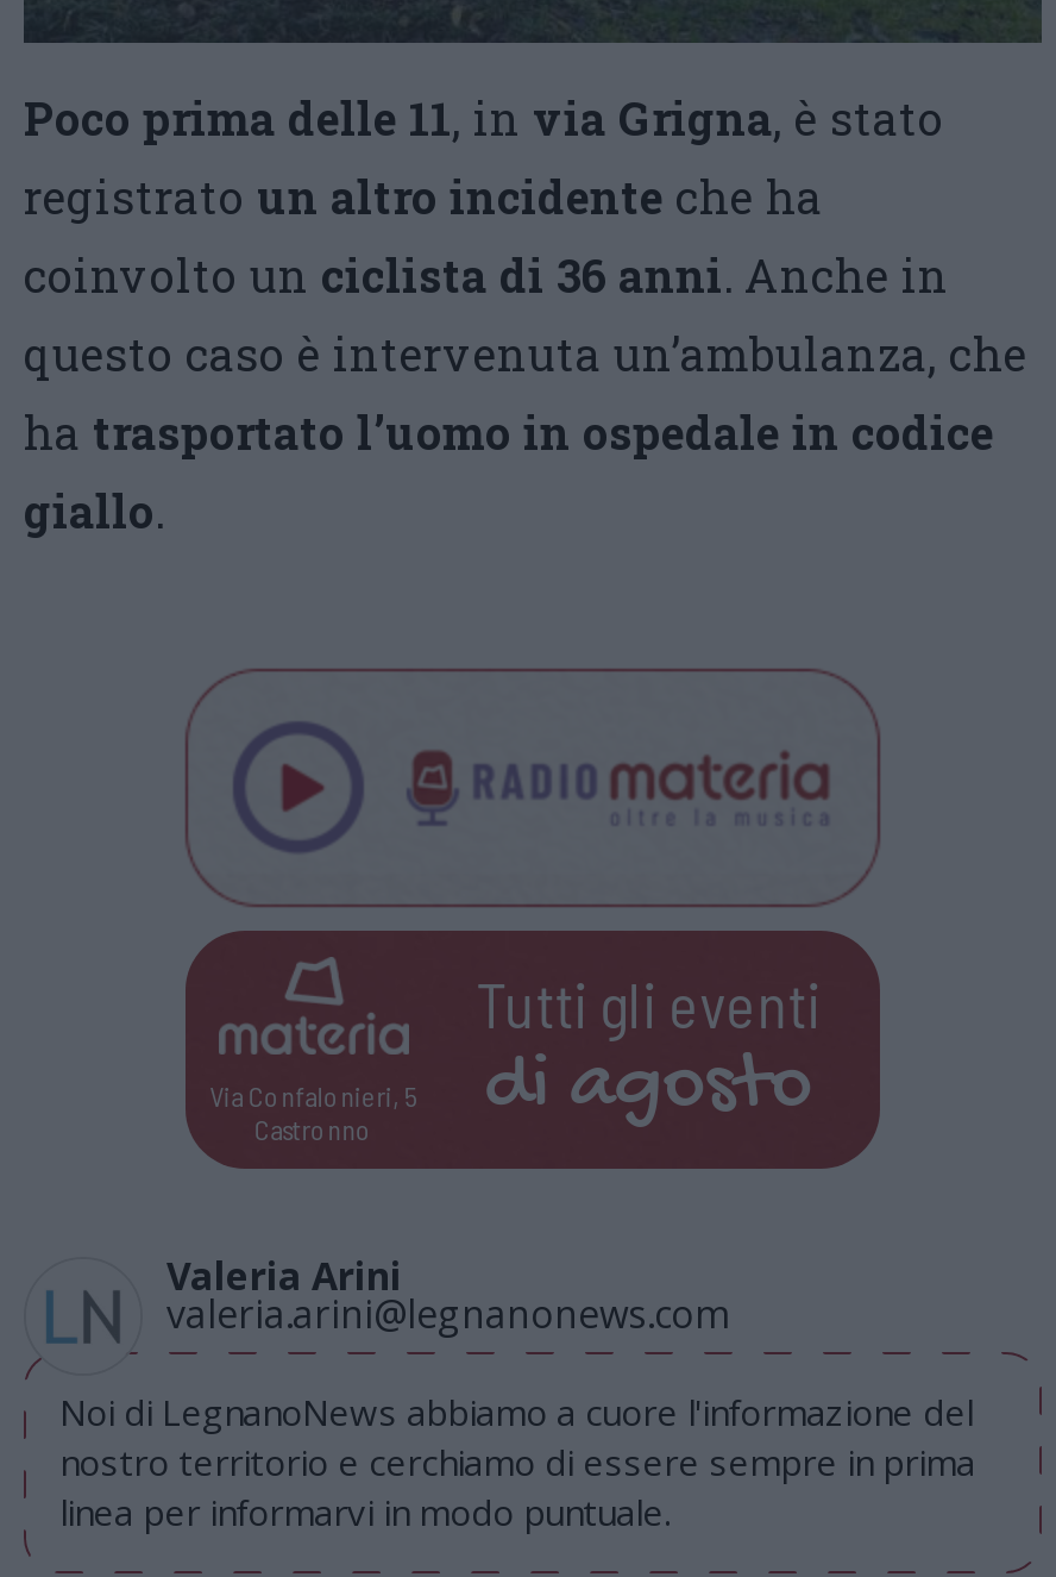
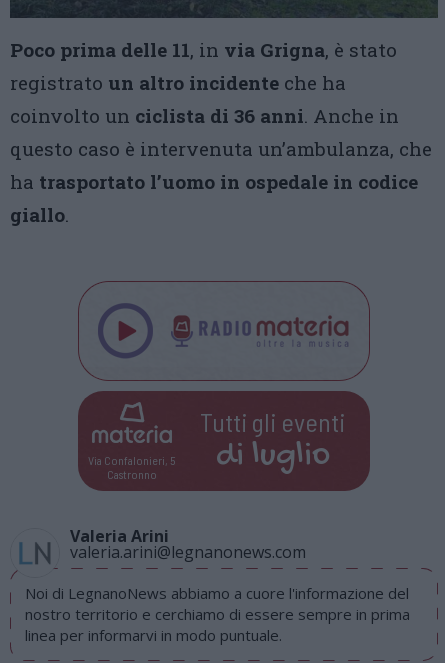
- di agosto
+ di luglio
